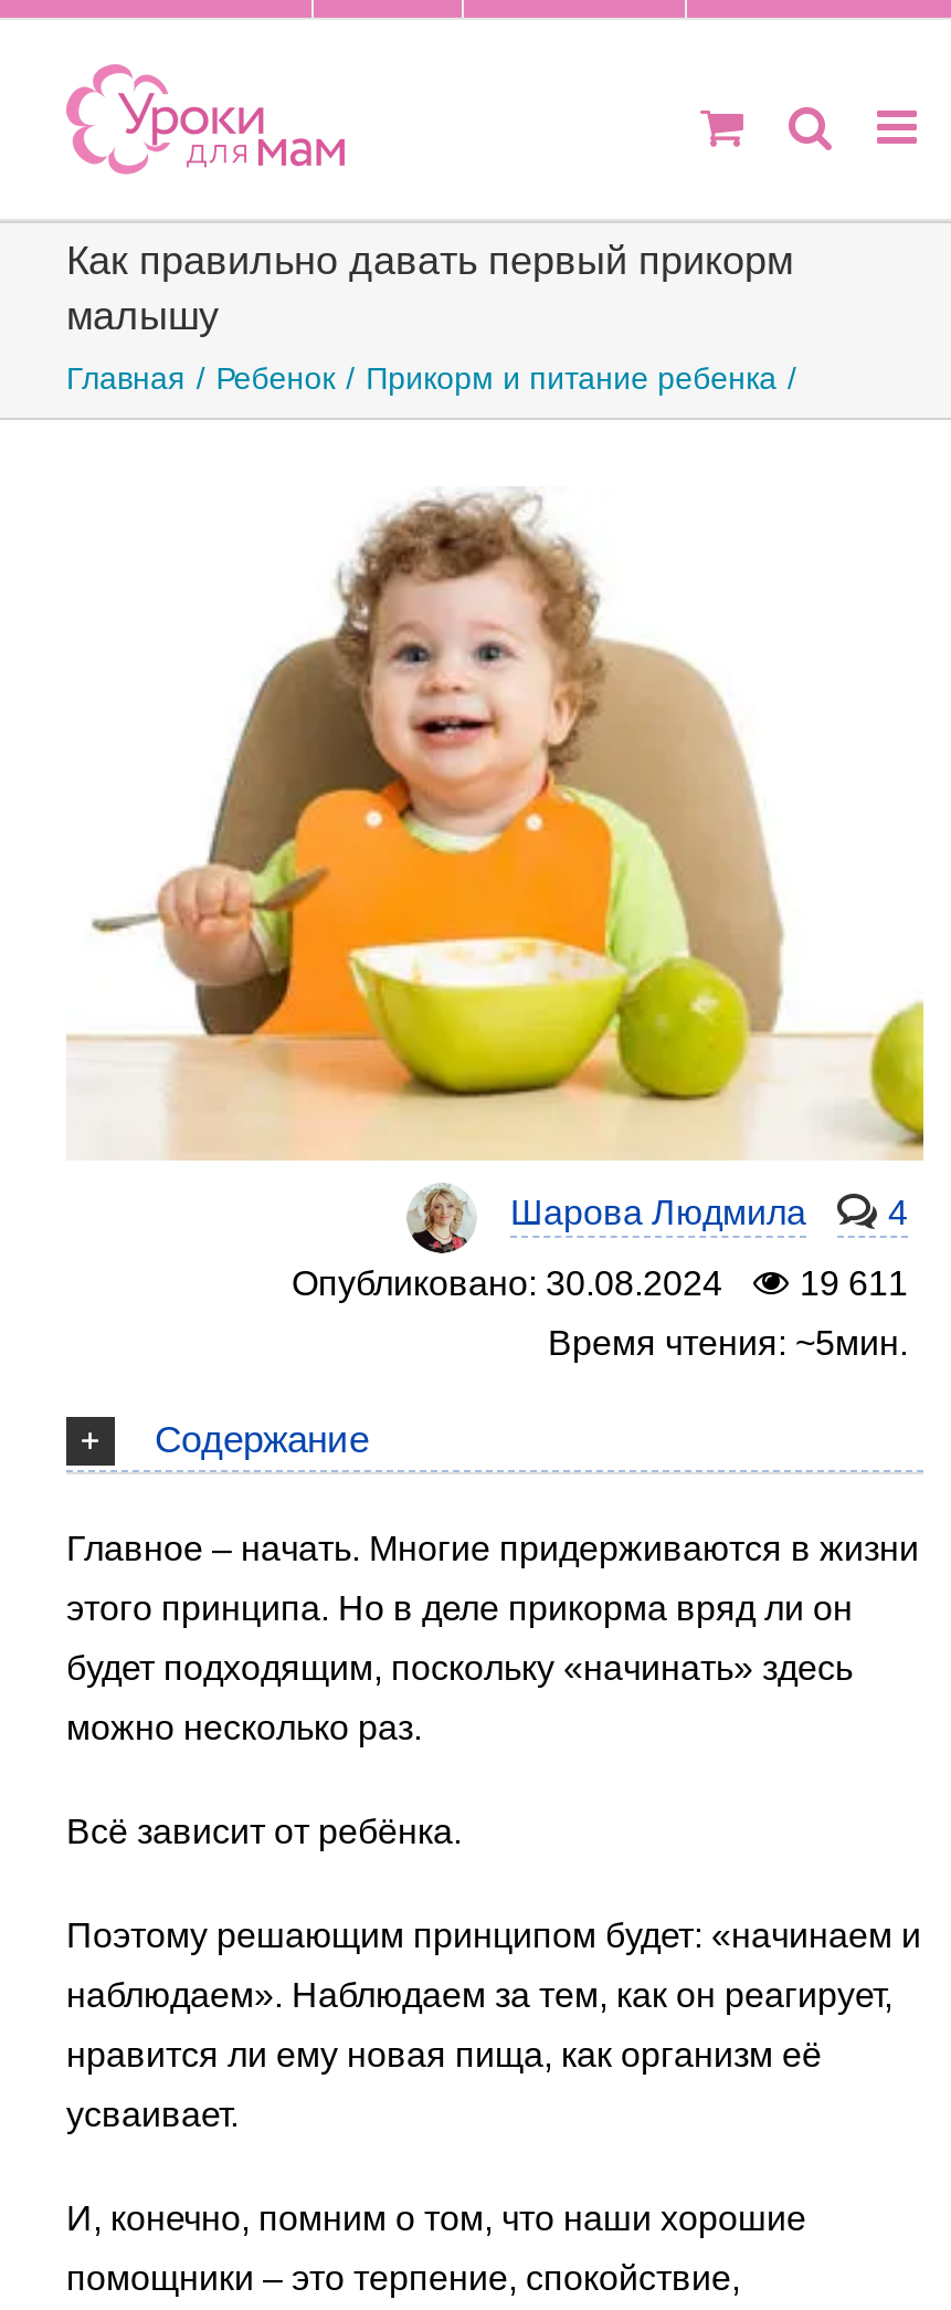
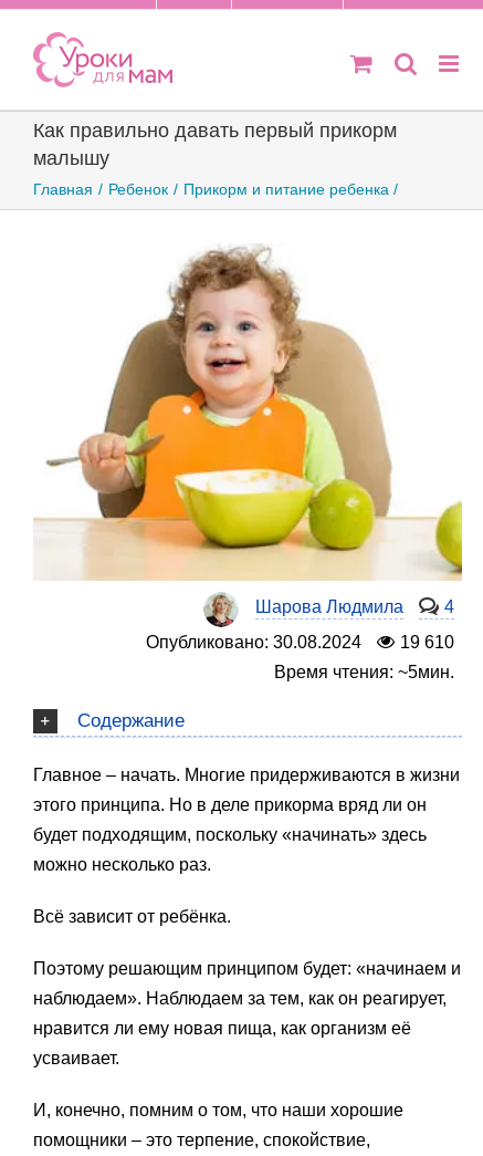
- 19 611
+ 19 610
